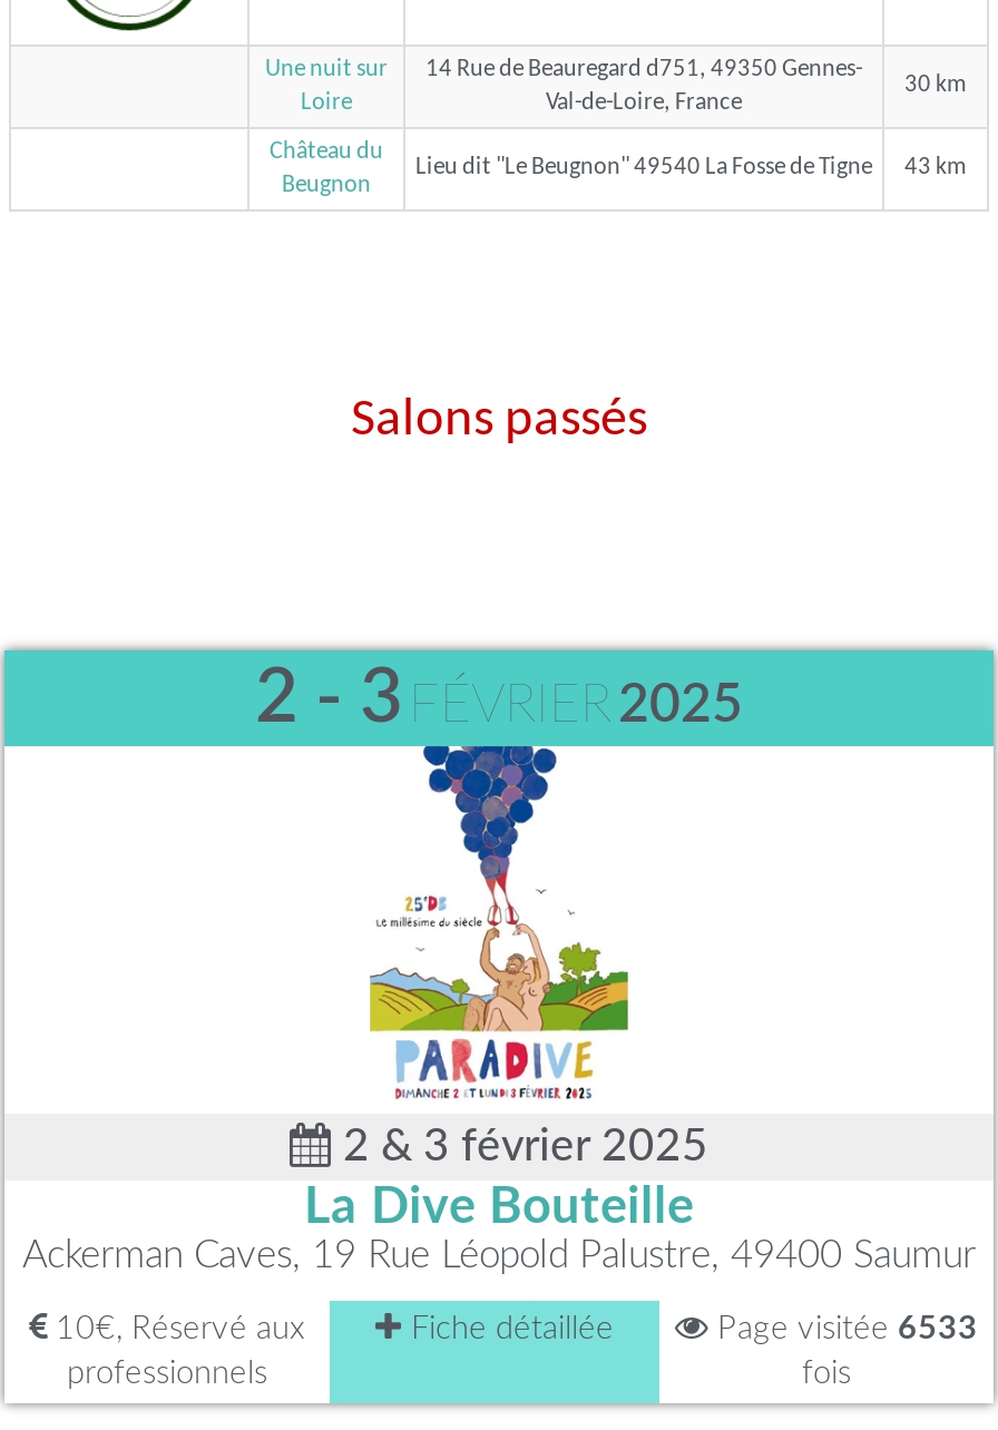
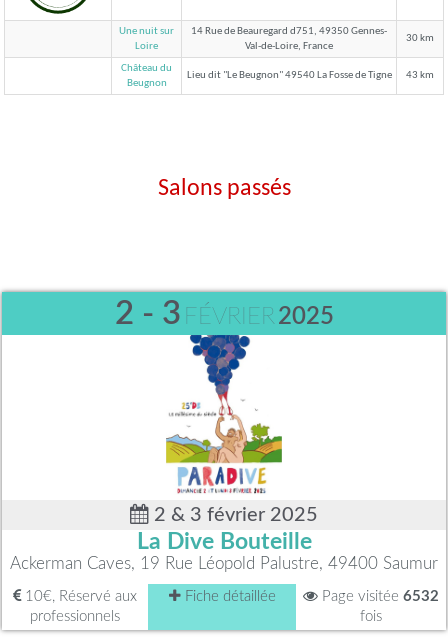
- Page visitée 6533
+ Page visitée 6532
